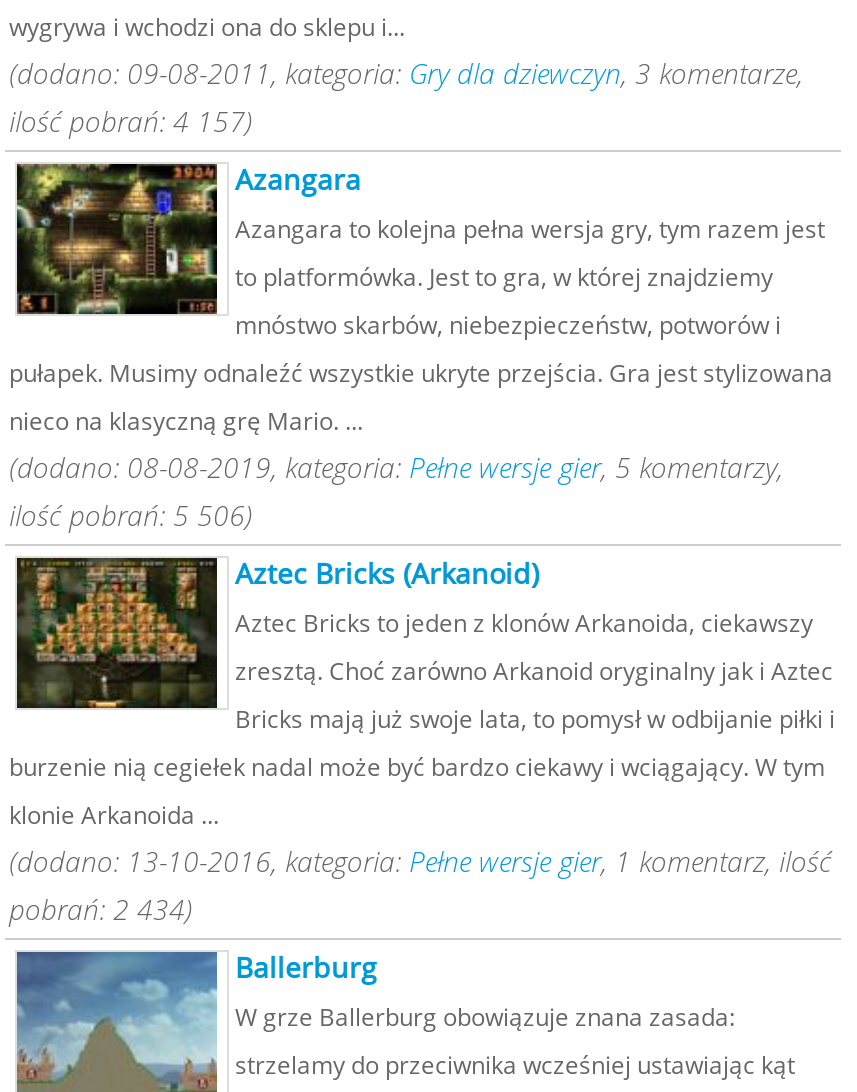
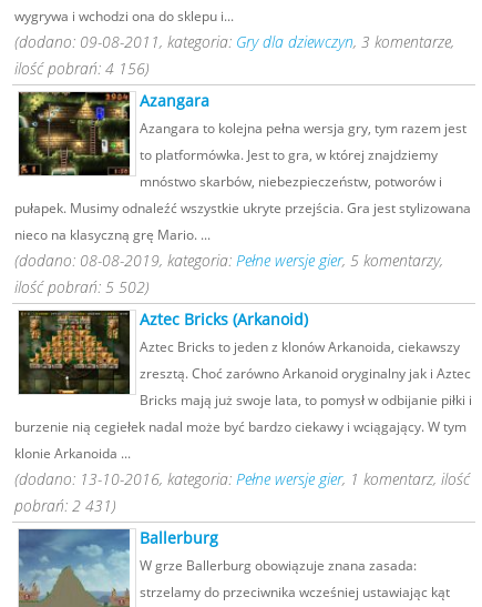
- ilość pobrań: 4 157)
+ ilość pobrań: 4 156)

- ilość pobrań: 5 506)
+ ilość pobrań: 5 502)

- pobrań: 2 434)
+ pobrań: 2 431)
